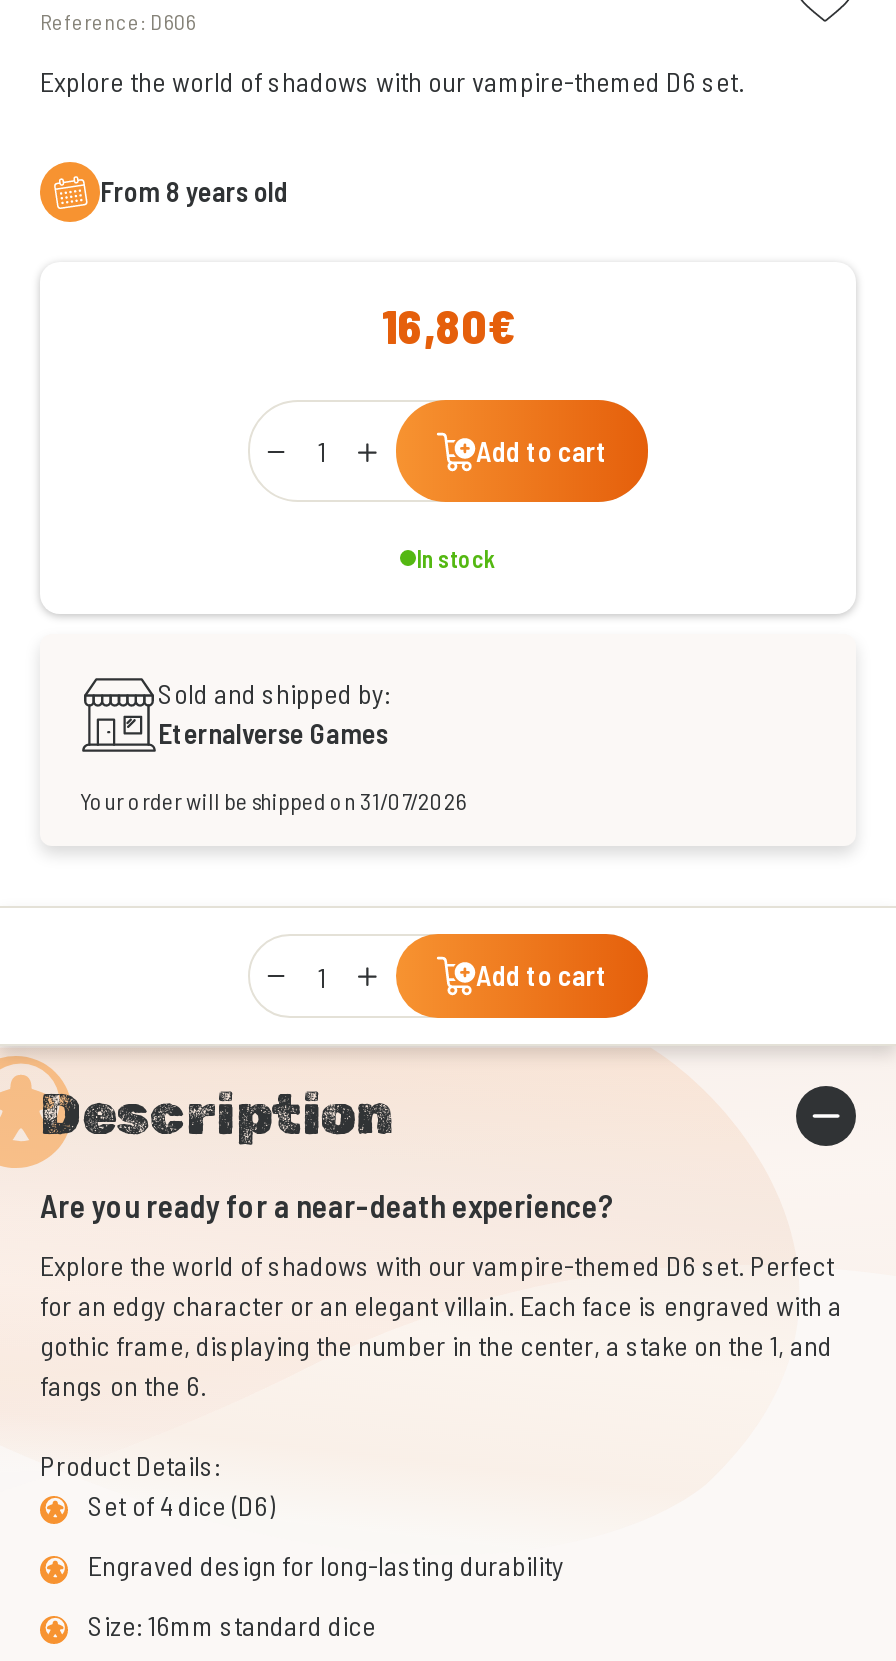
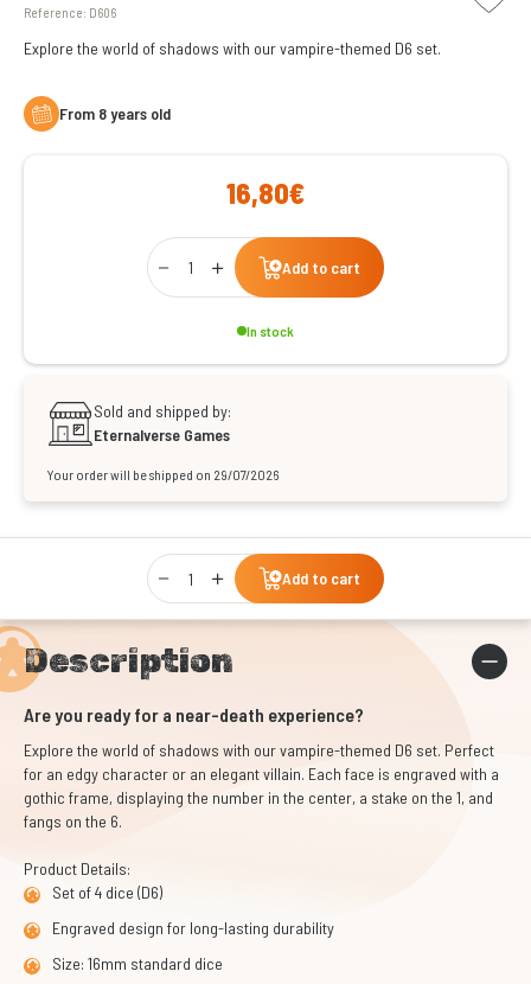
- Your order will be shipped on 31/07/2026
+ Your order will be shipped on 29/07/2026
